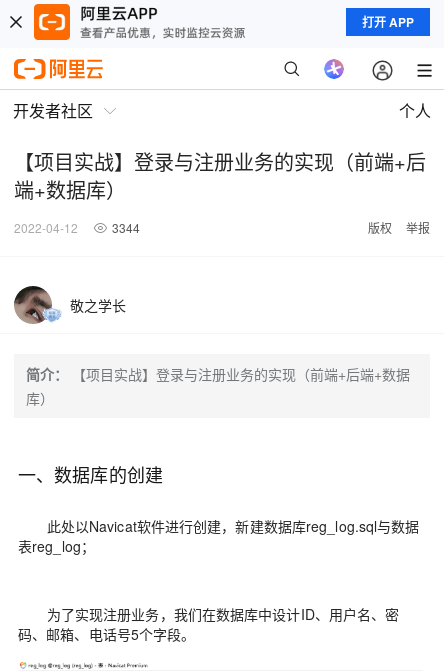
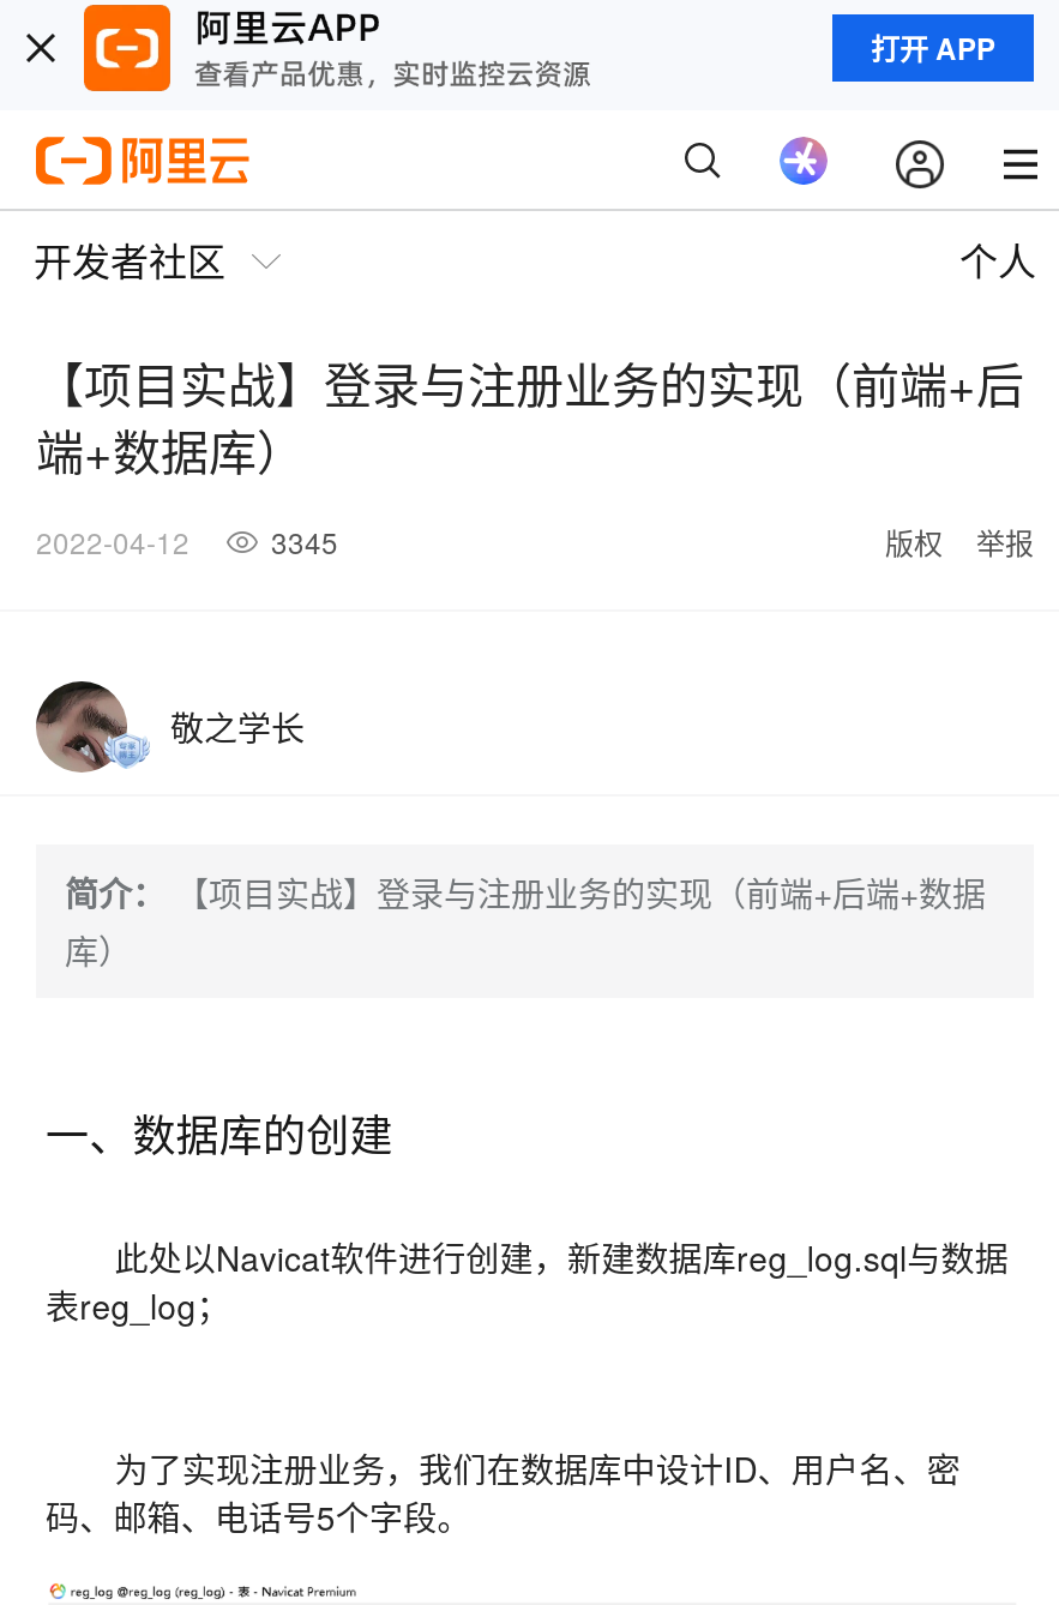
- 2022-04-12 3344
+ 2022-04-12 3345
